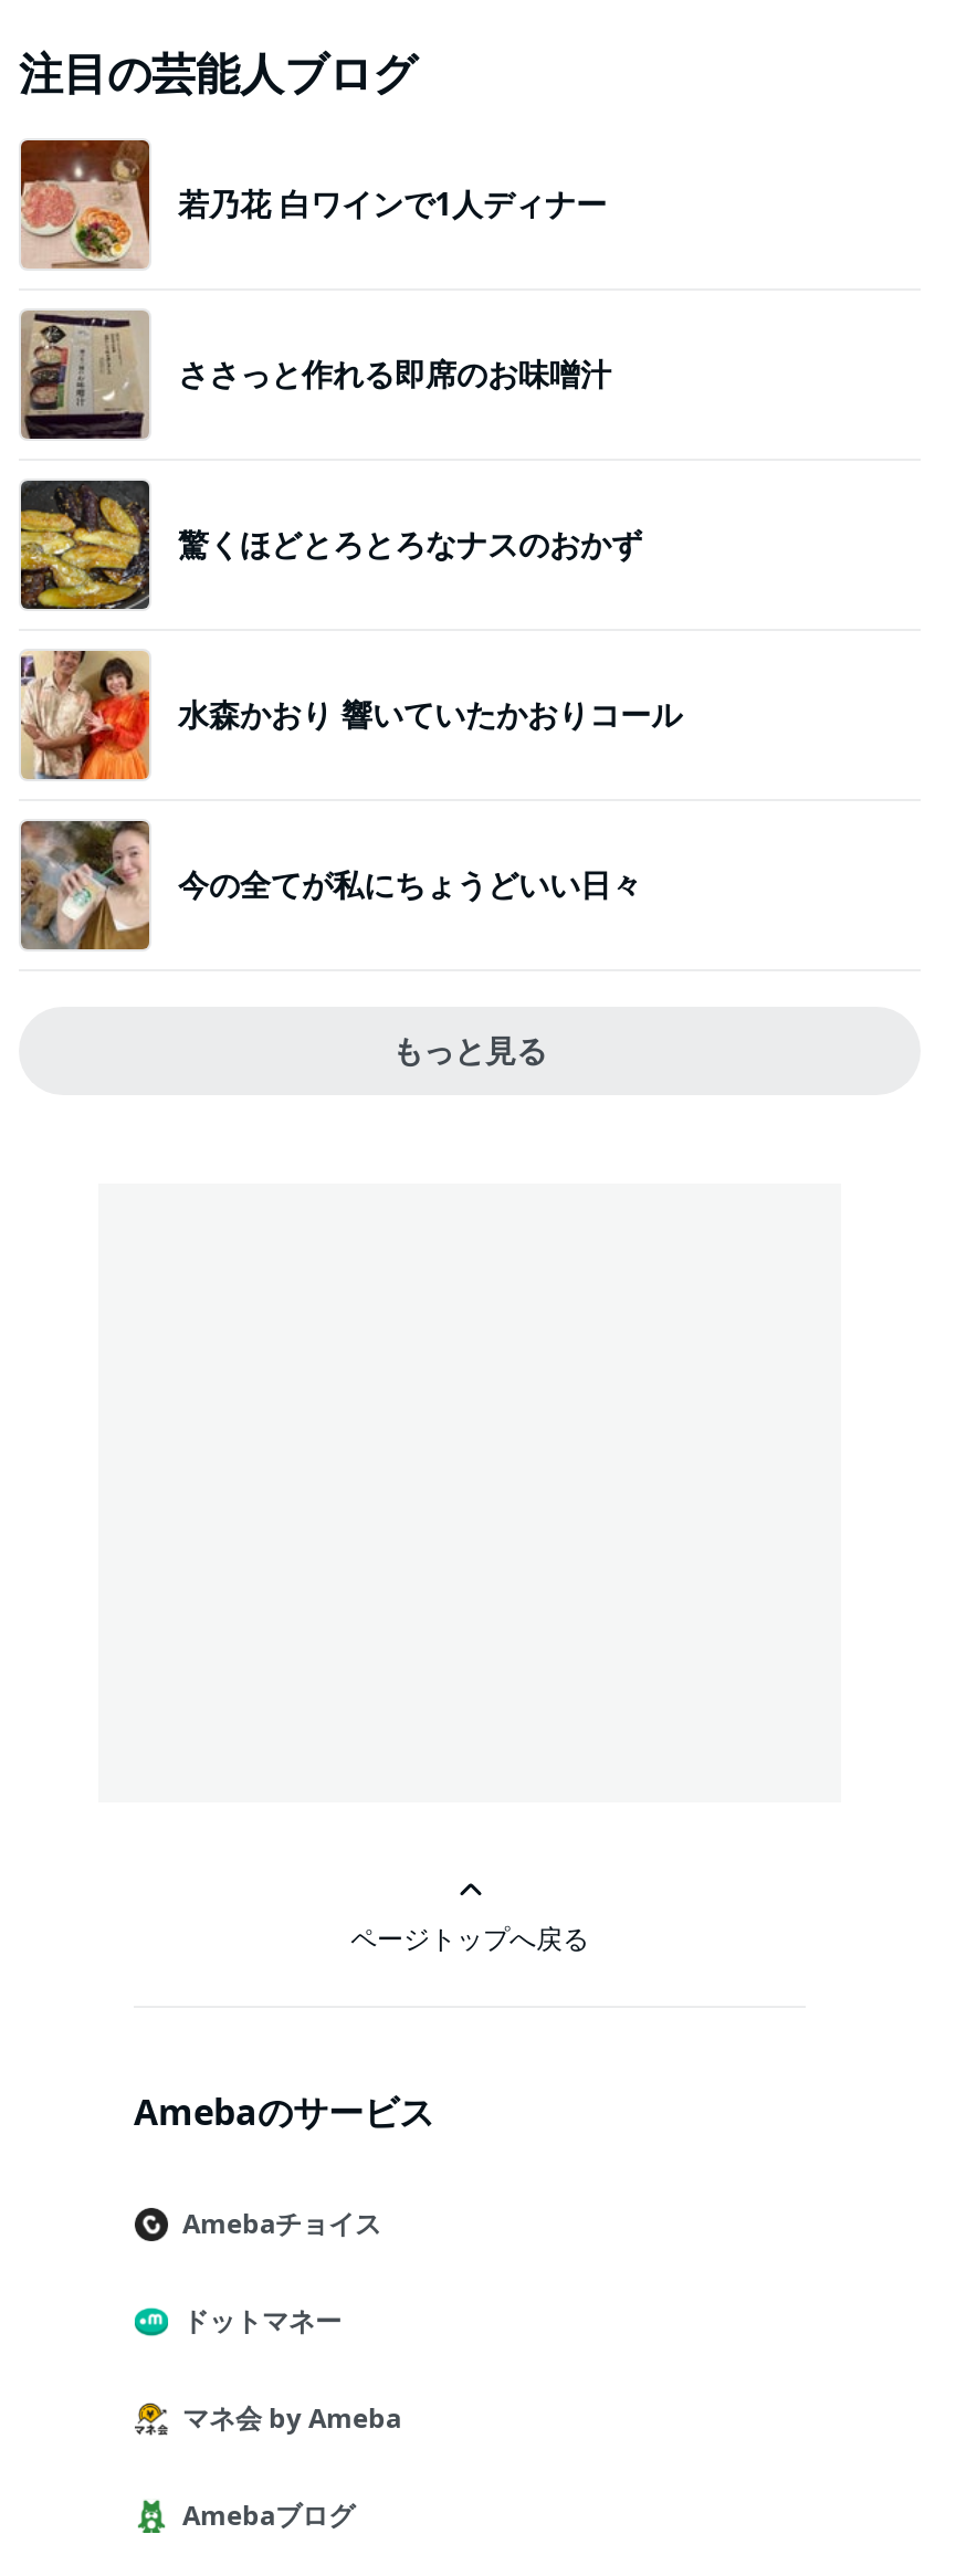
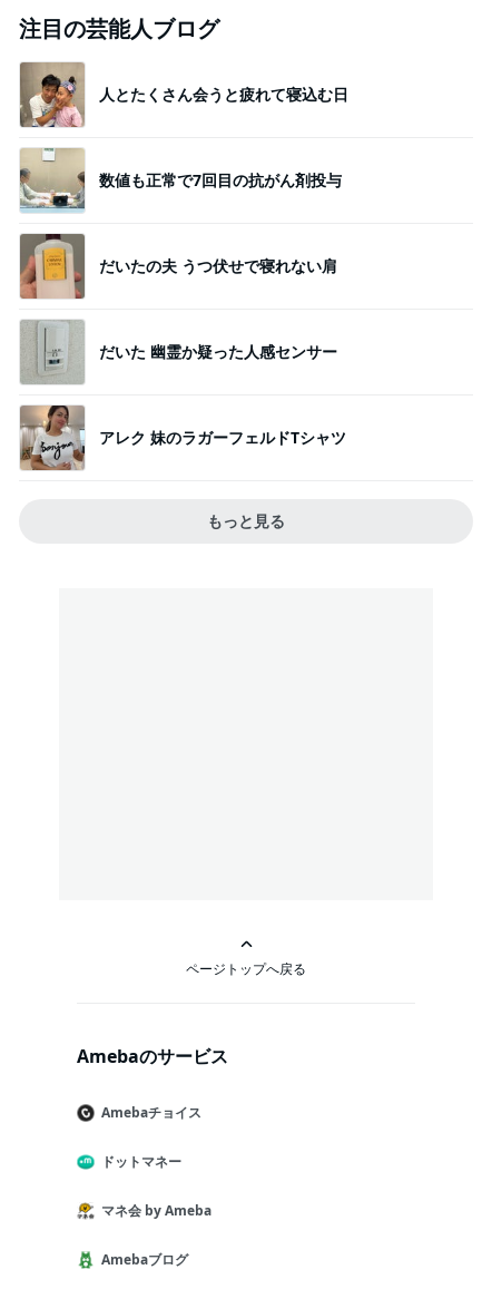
- [image]
- 若乃花 白ワインで1人ディナー
+ [image]
+ 人とたくさん会うと疲れて寝込む日

- [image]
- ささっと作れる即席のお味噌汁
+ [image]
+ 数値も正常で7回目の抗がん剤投与

- [image]
- 驚くほどとろとろなナスのおかず
+ [image]
+ だいたの夫 うつ伏せで寝れない肩

- [image]
- 水森かおり 響いていたかおりコール
+ [image]
+ だいた 幽霊か疑った人感センサー

- [image]
- 今の全てが私にちょうどいい日々
+ [image]
+ アレク 妹のラガーフェルドTシャツ
